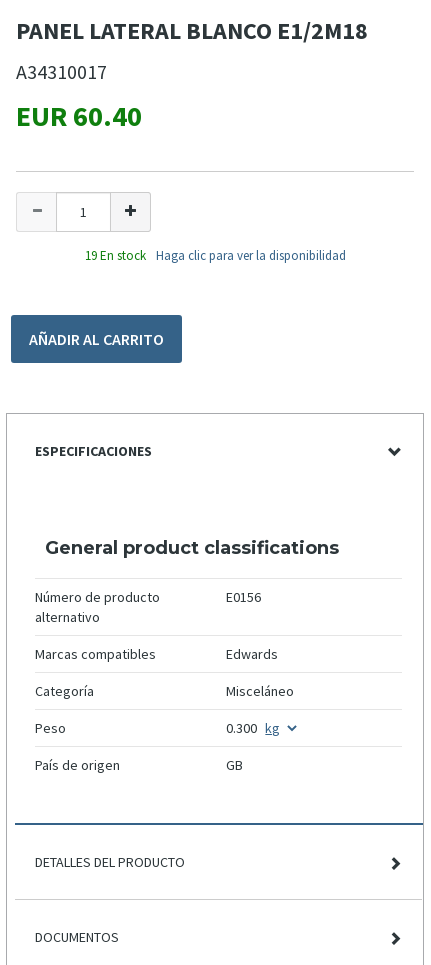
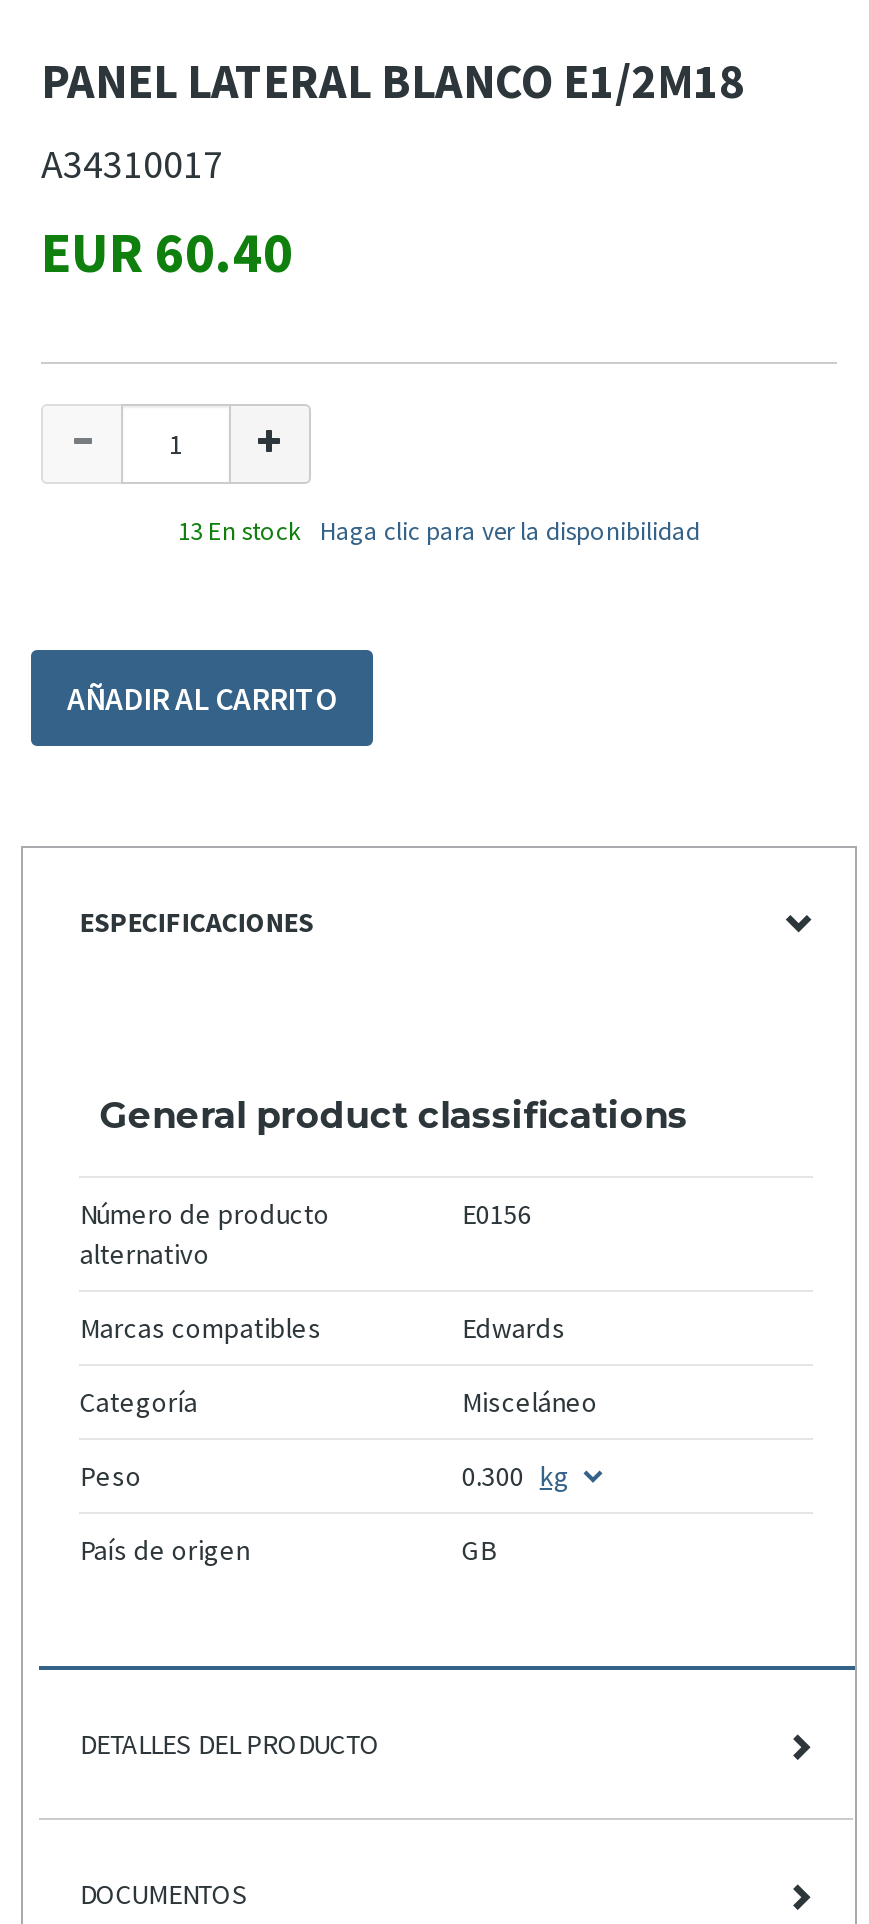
- 19 En stock Haga clic para ver la disponibilidad
+ 13 En stock Haga clic para ver la disponibilidad
